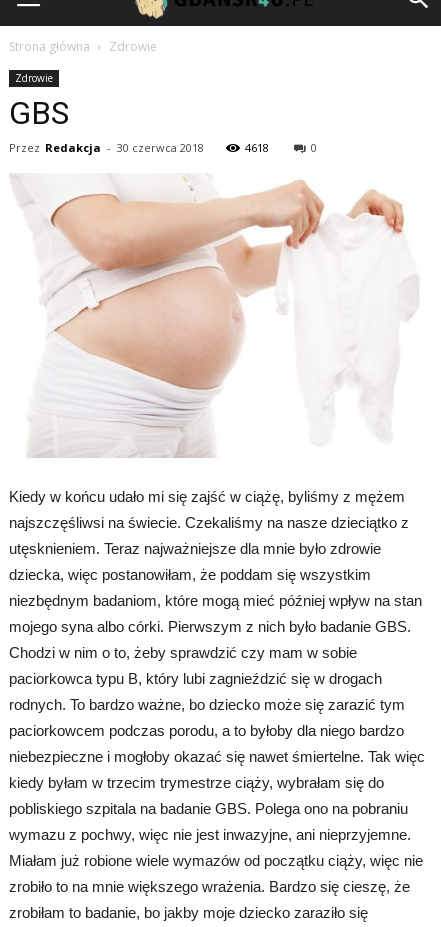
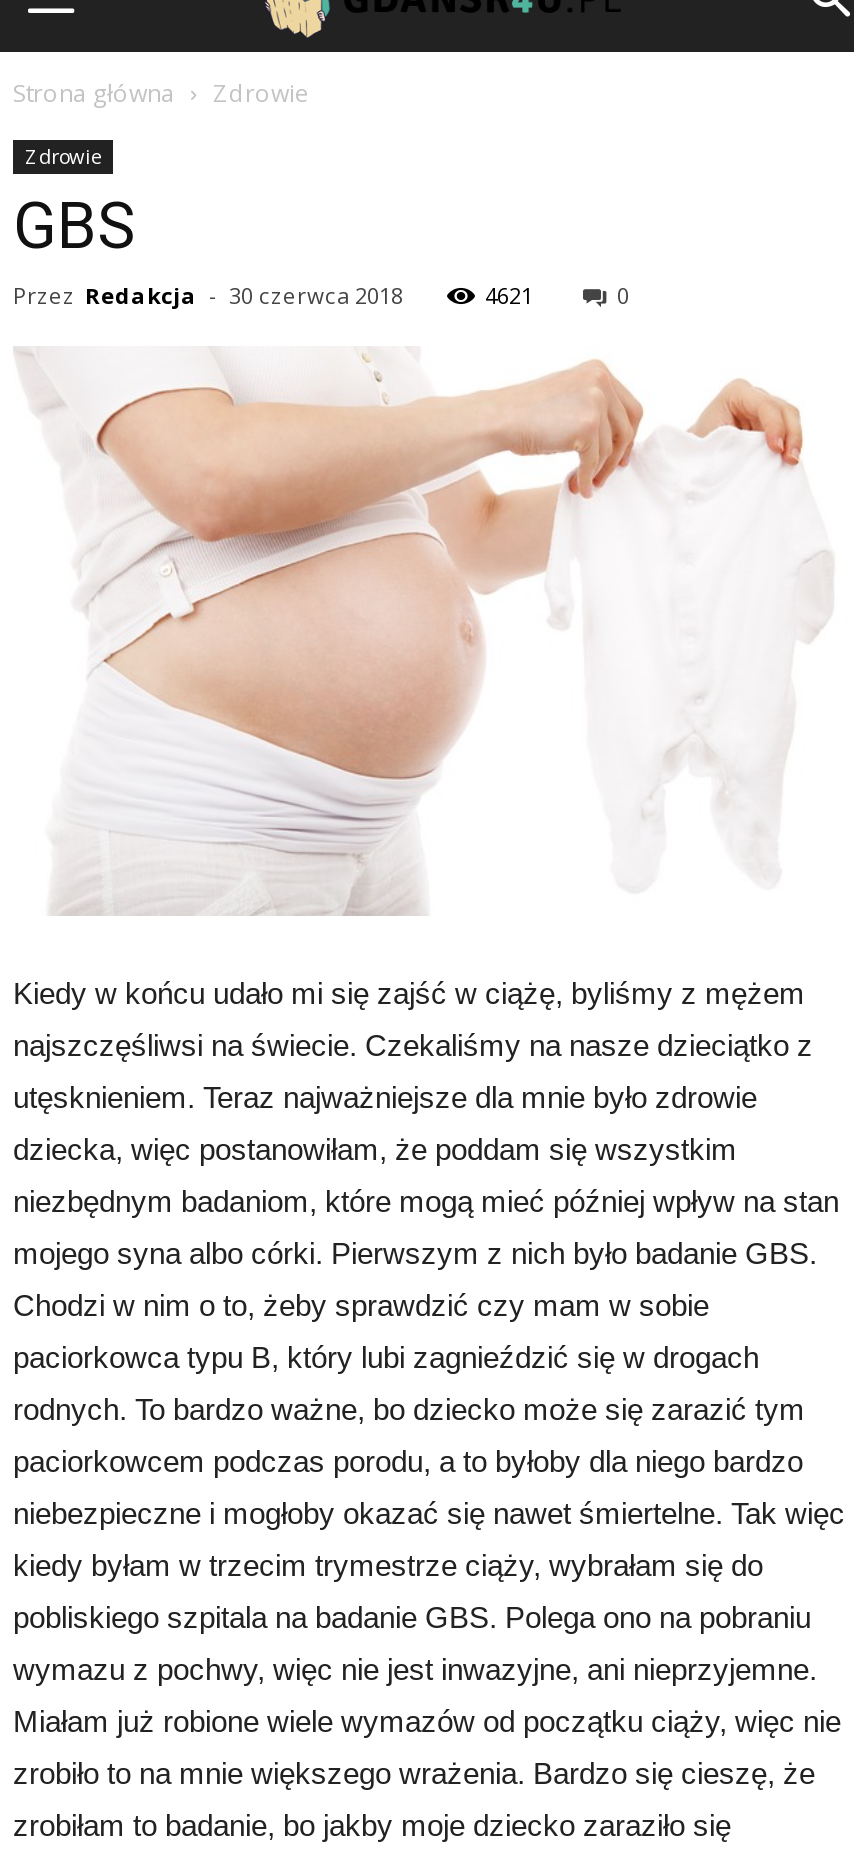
- 4618
+ 4621
